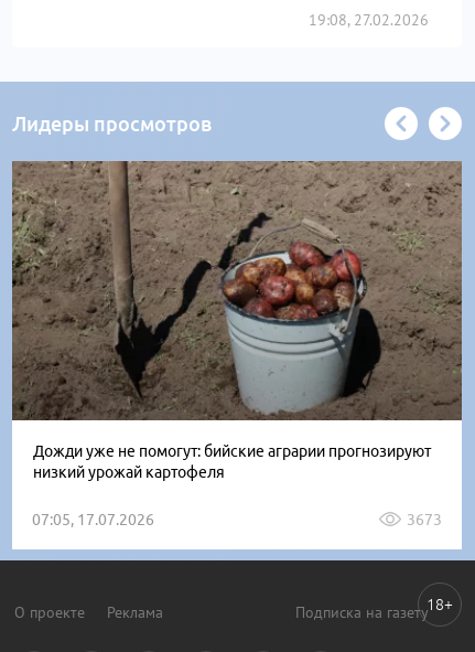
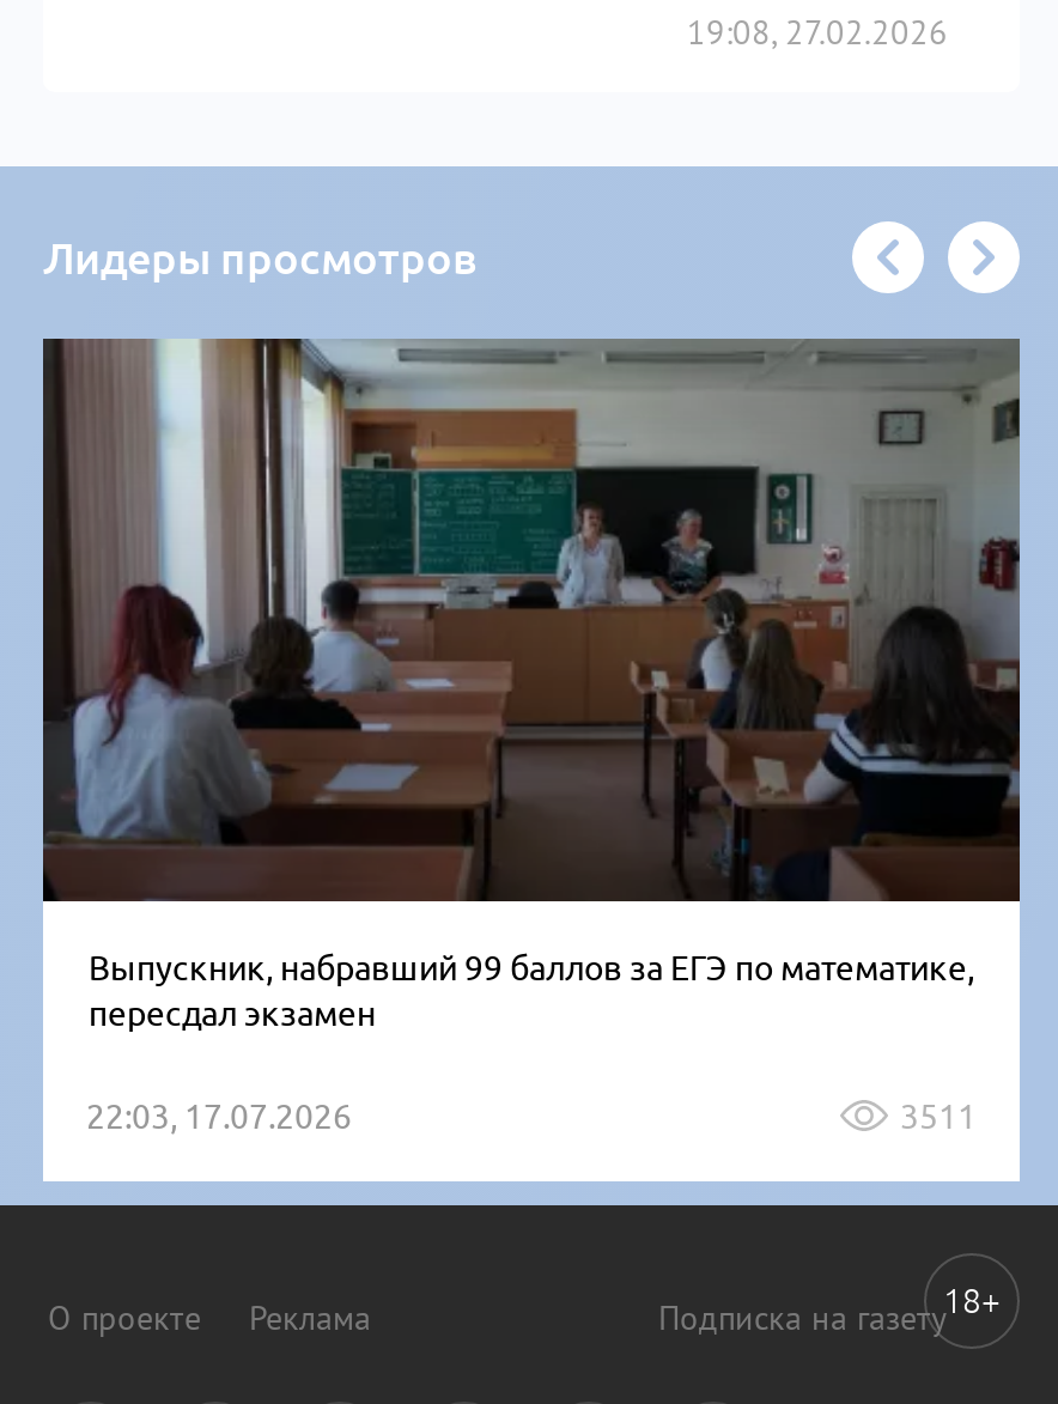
- [image]
- Дожди уже не помогут: бийские аграрии прогнозируют
- низкий урожай картофеля
+ [image]
+ Выпускник, набравший 99 баллов за ЕГЭ по математике,
+ пересдал экзамен

- 07:05, 17.07.2026
- 3673
+ 22:03, 17.07.2026
+ 3511
